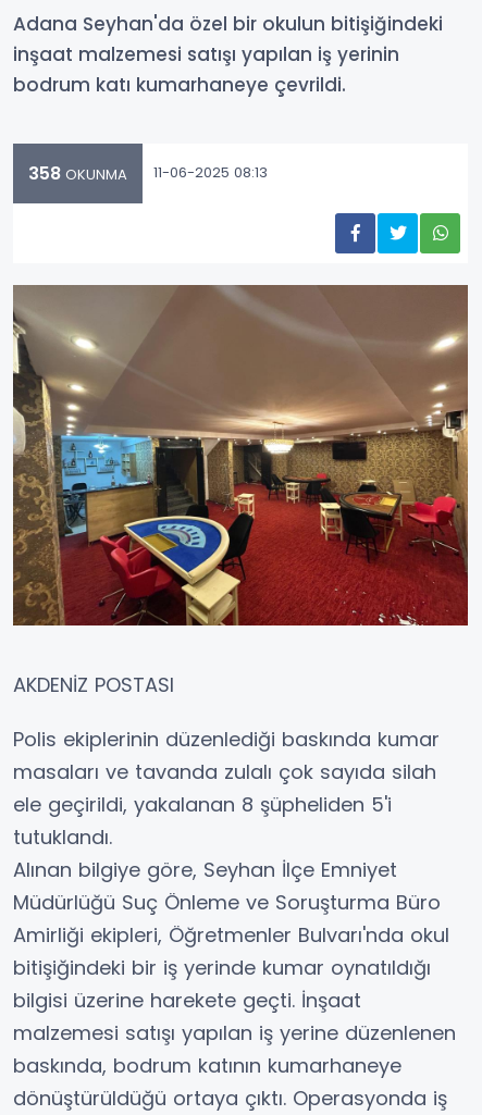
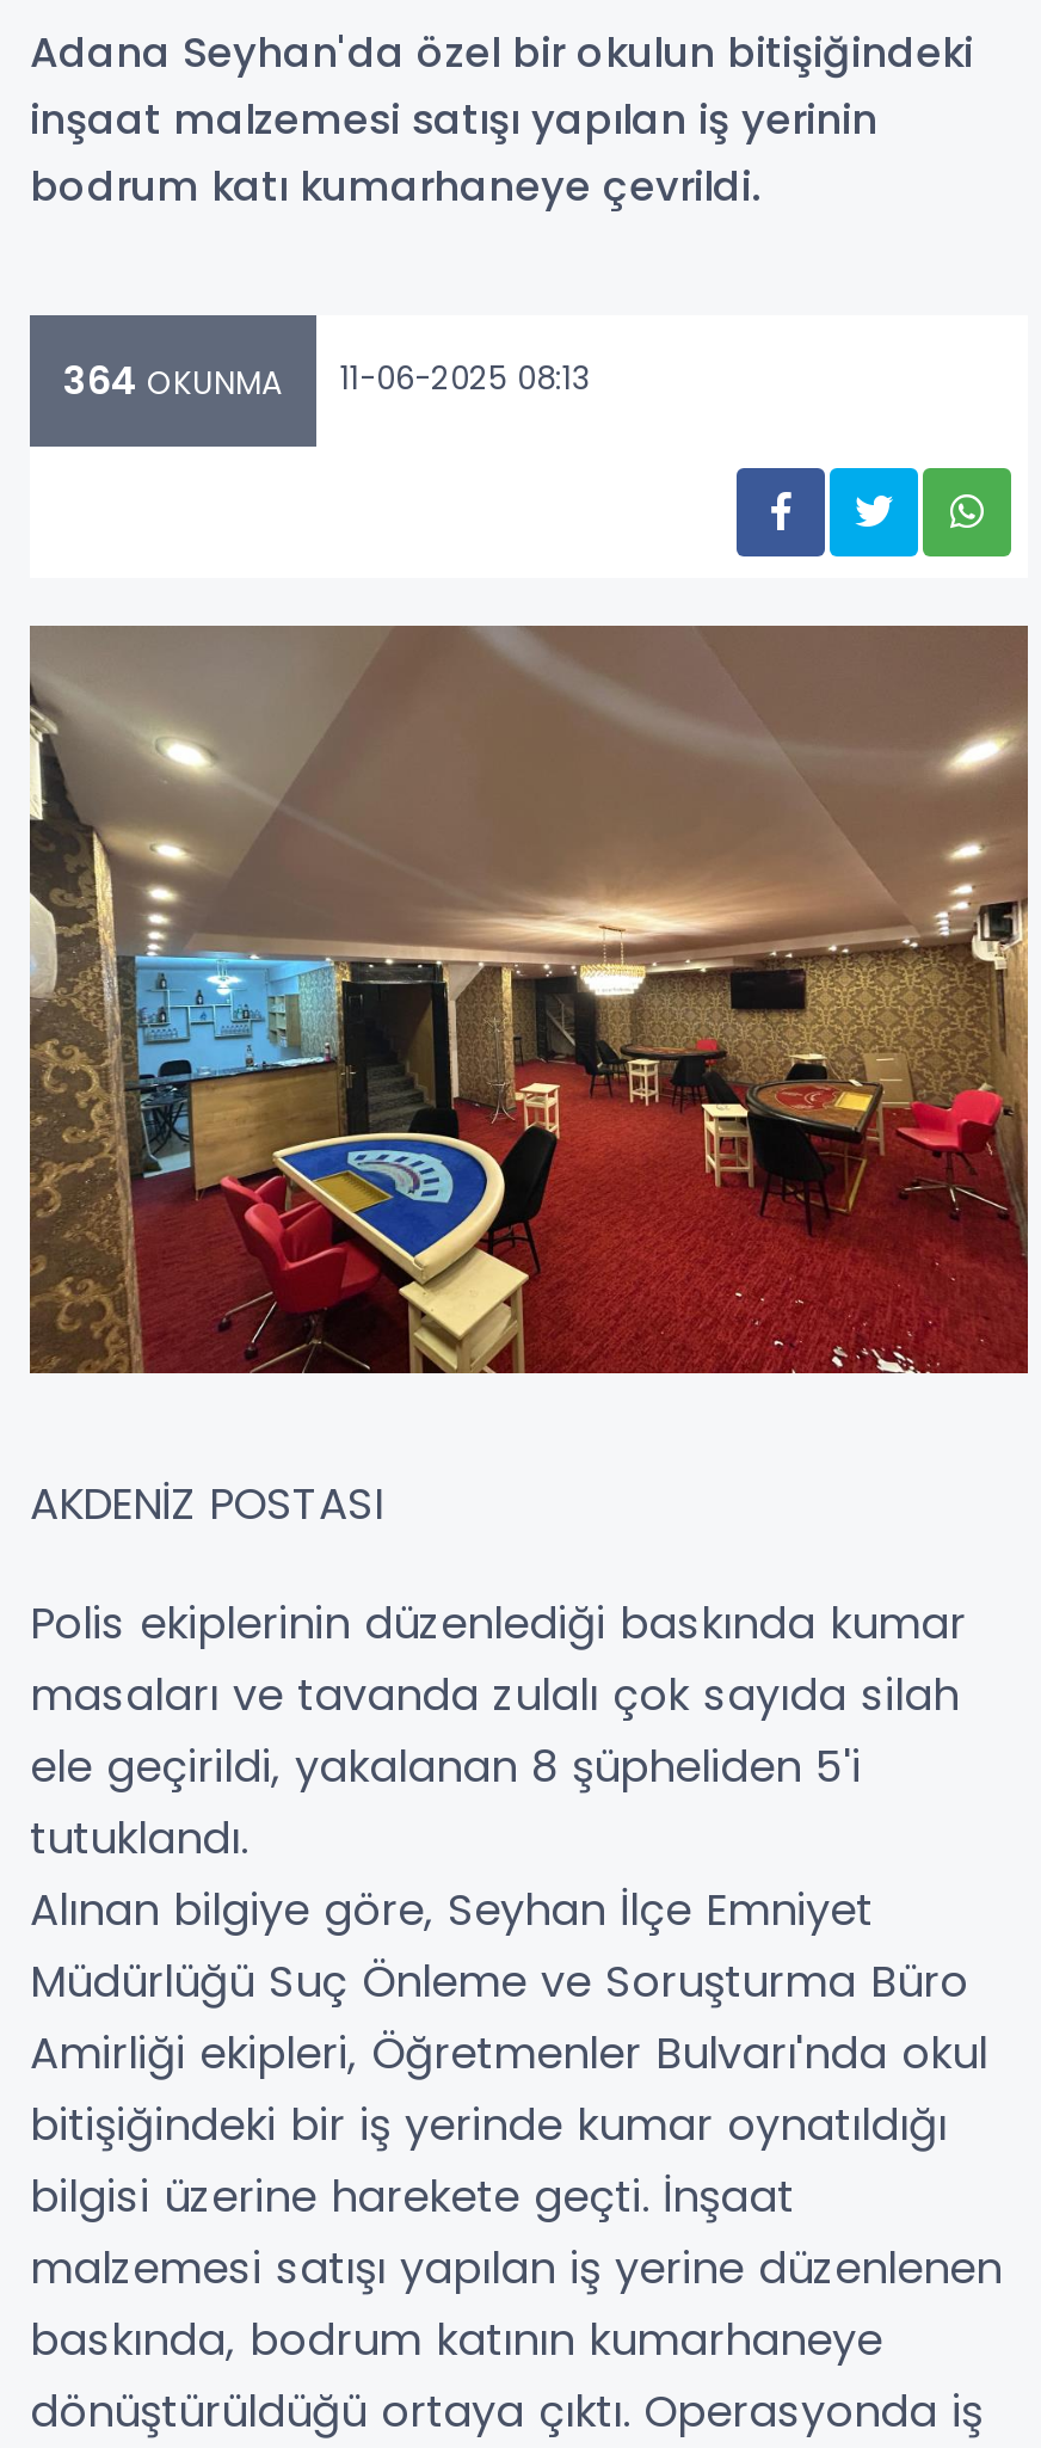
- 358 OKUNMA 11-06-2025 08:13
+ 364 OKUNMA 11-06-2025 08:13
